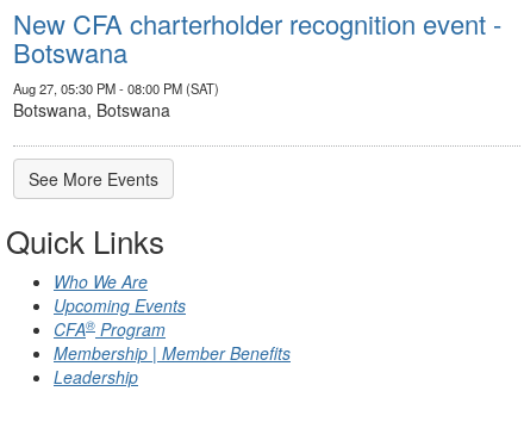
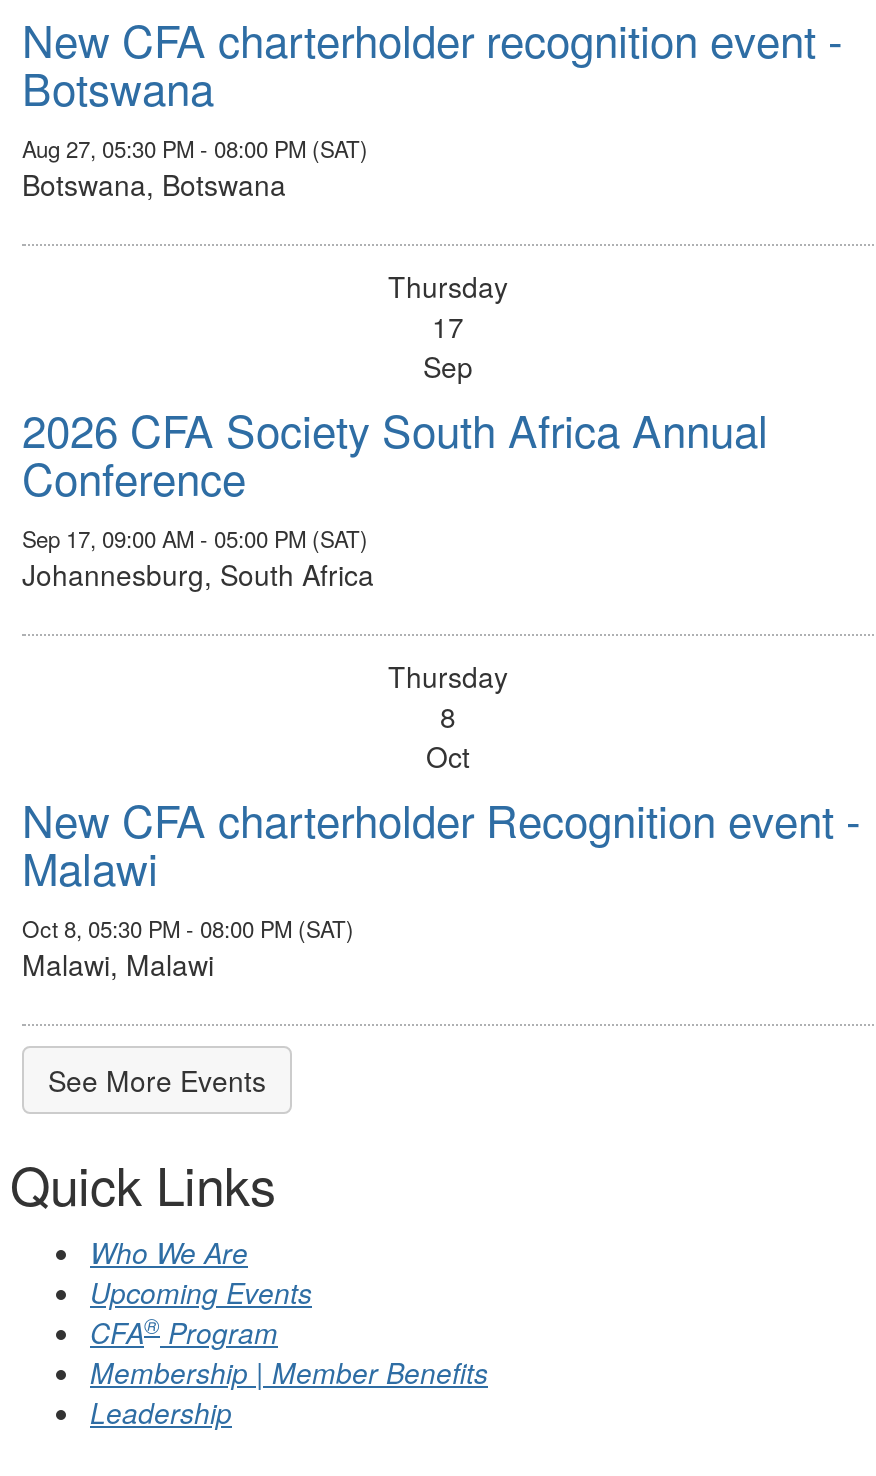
+ Thursday
+ 17
+ Sep
+ 2026 CFA Society South Africa Annual
+ Conference
+ Sep 17, 09:00 AM - 05:00 PM (SAT)
+ Johannesburg, South Africa
+ Thursday
+ 8
+ Oct
+ New CFA charterholder Recognition event -
+ Malawi
+ Oct 8, 05:30 PM - 08:00 PM (SAT)
+ Malawi, Malawi
